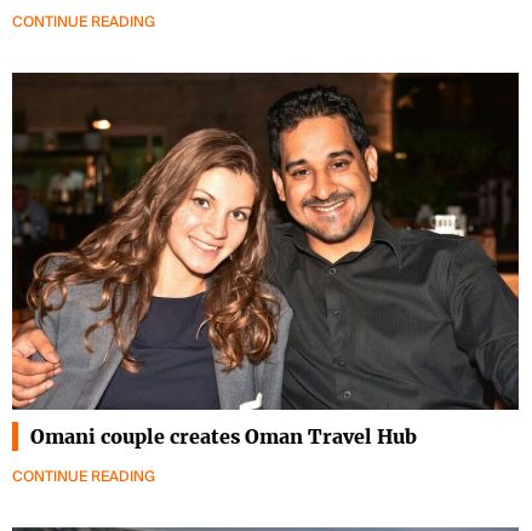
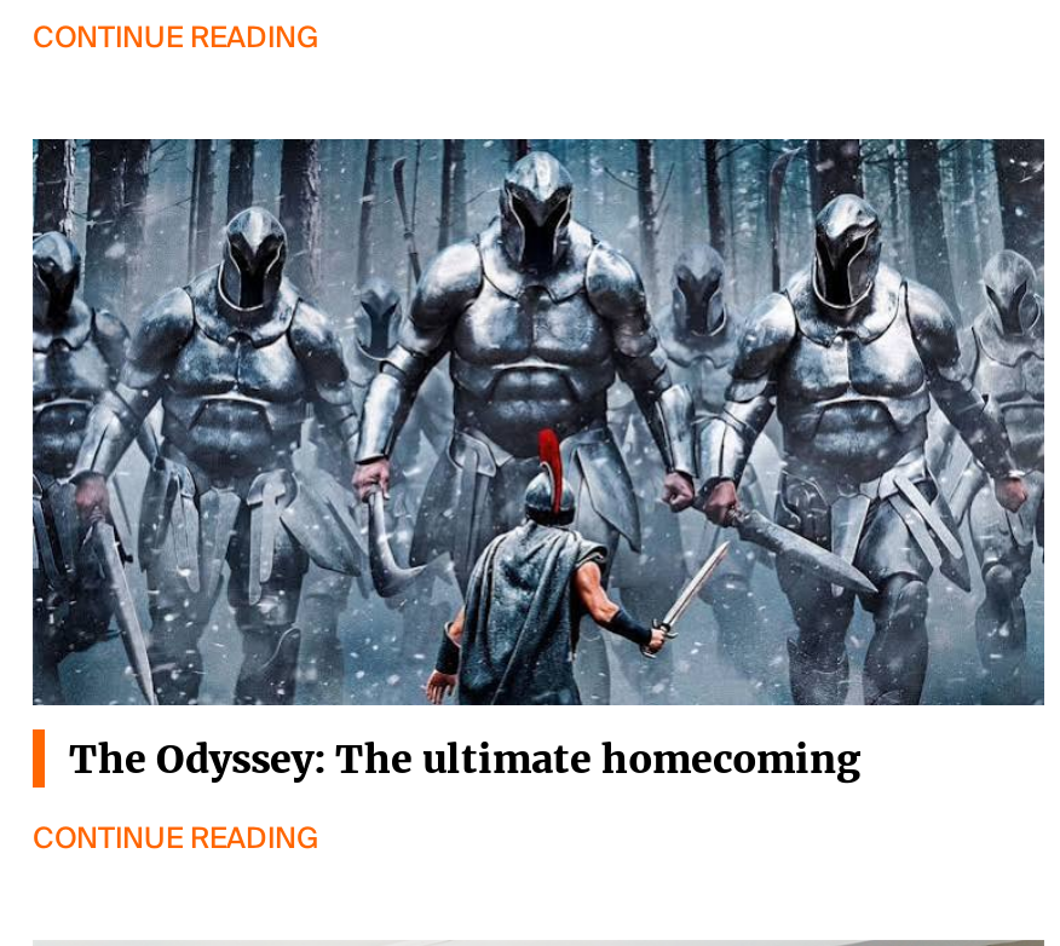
- [image]
- Omani couple creates Oman Travel Hub
+ [image]
+ The Odyssey: The ultimate homecoming
